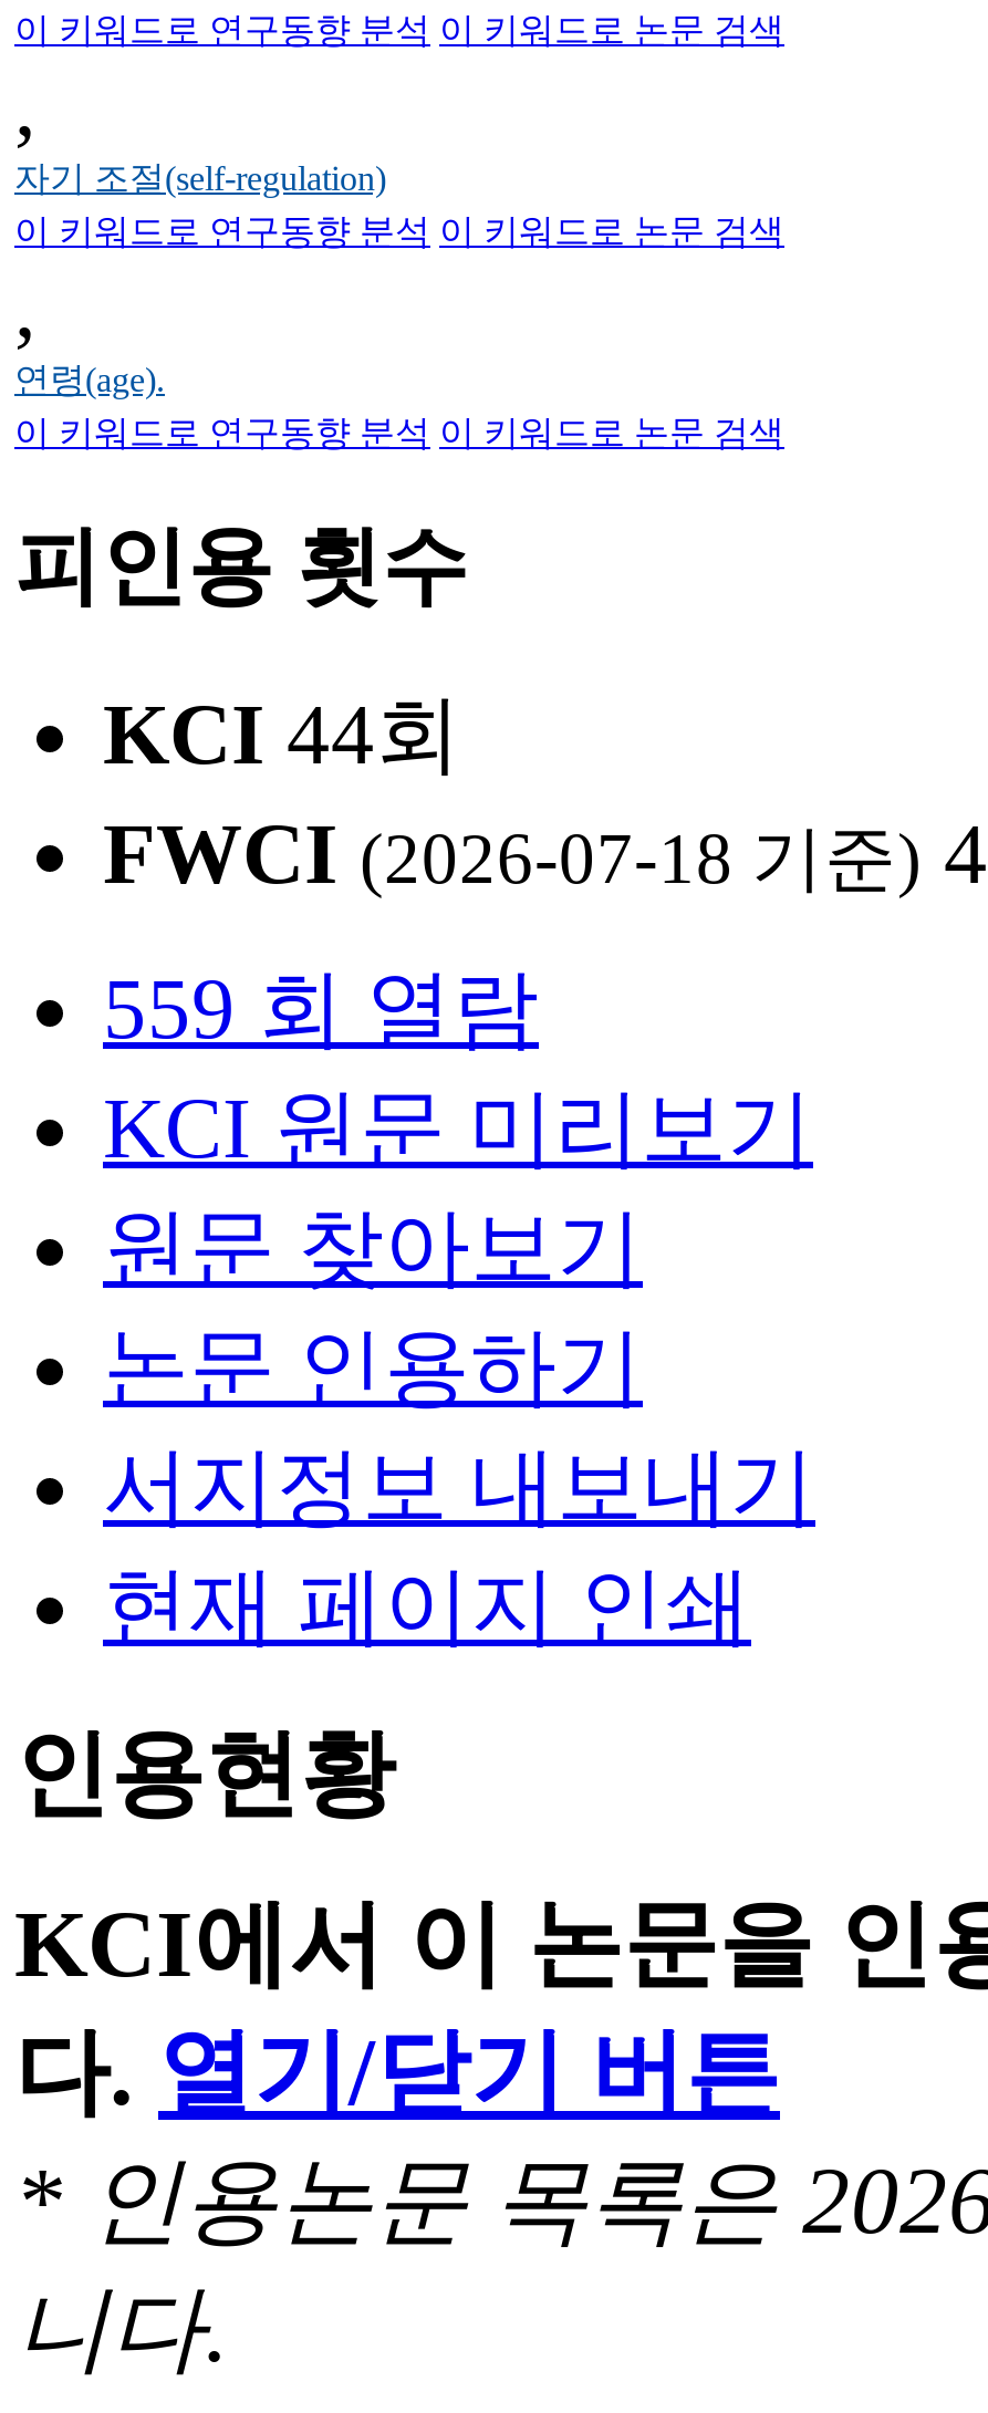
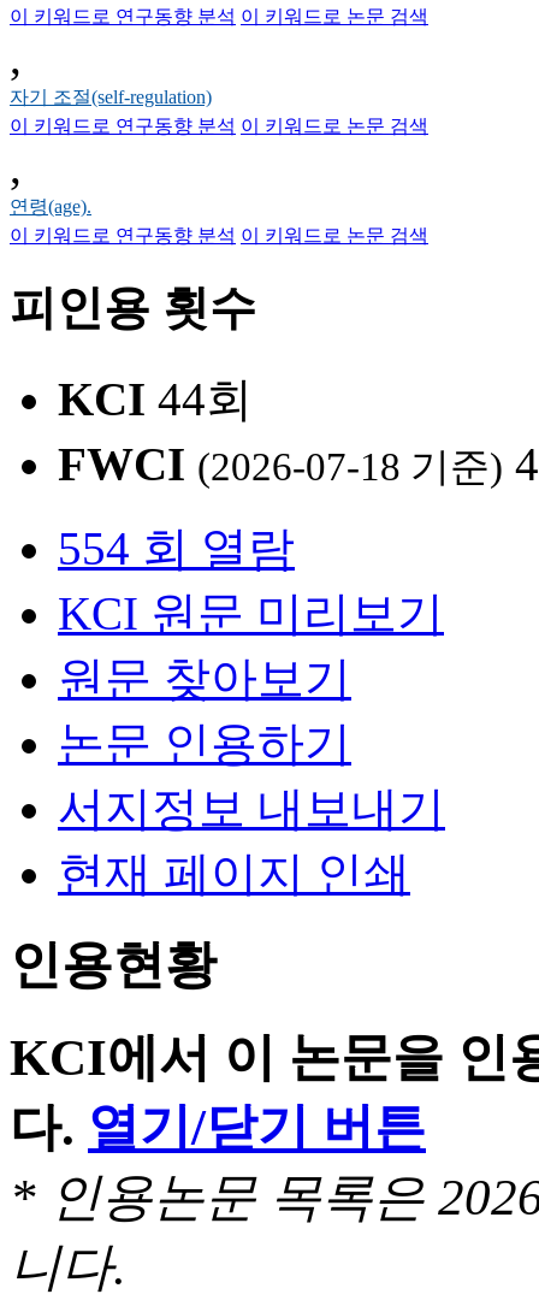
- 559 회 열람
+ 554 회 열람
